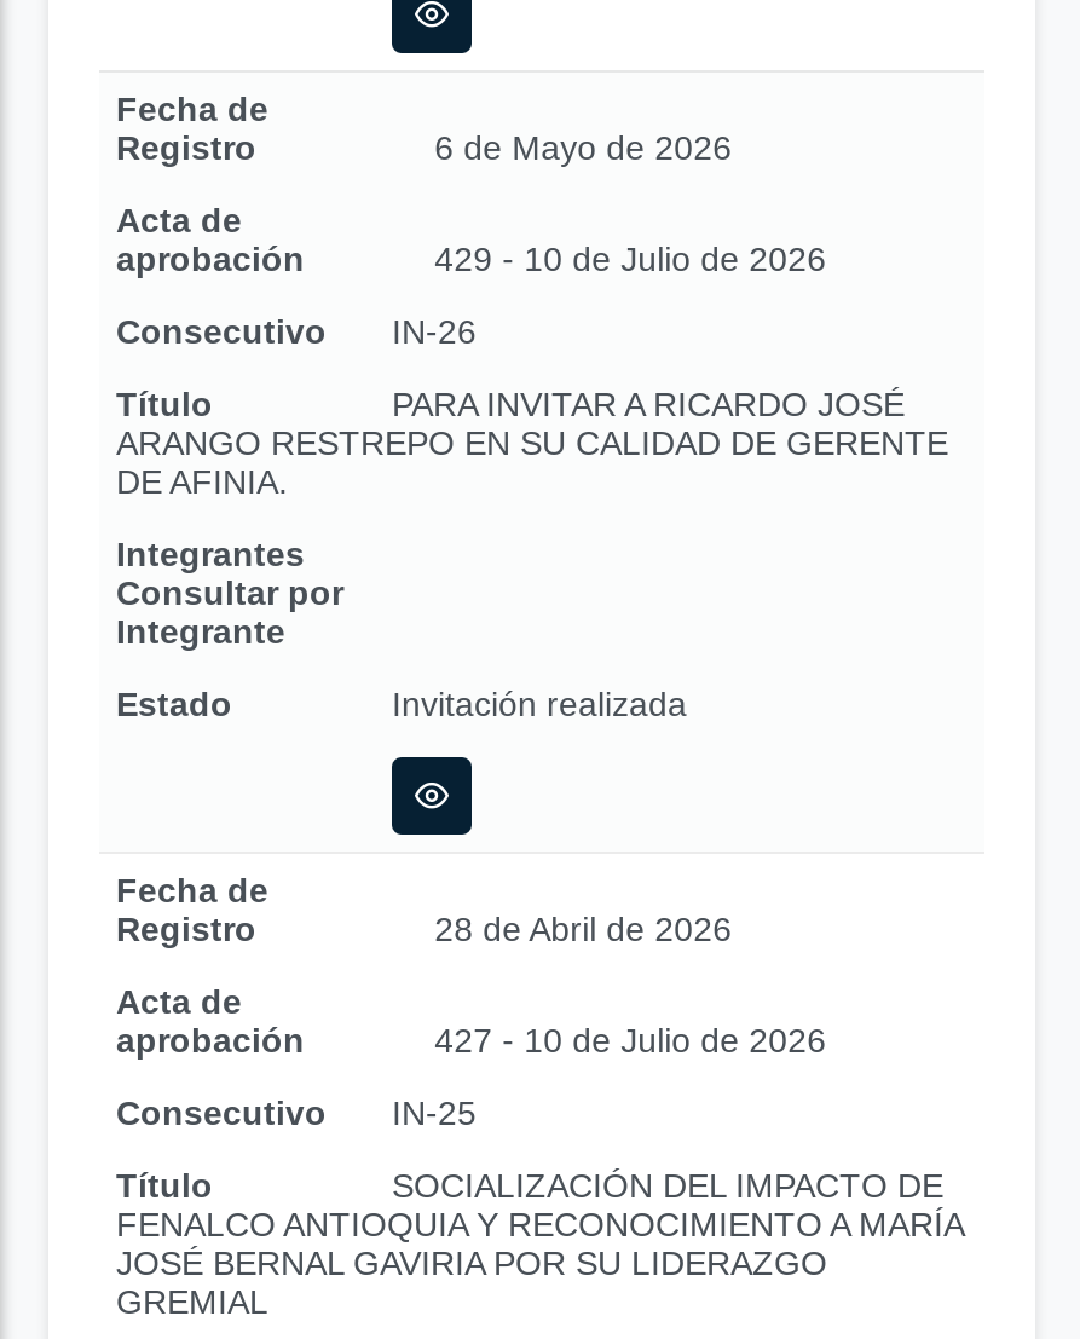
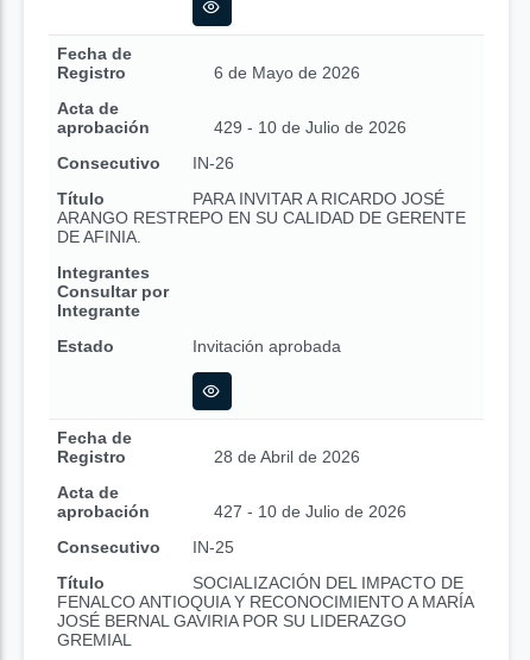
- Invitación realizada
+ Invitación aprobada
